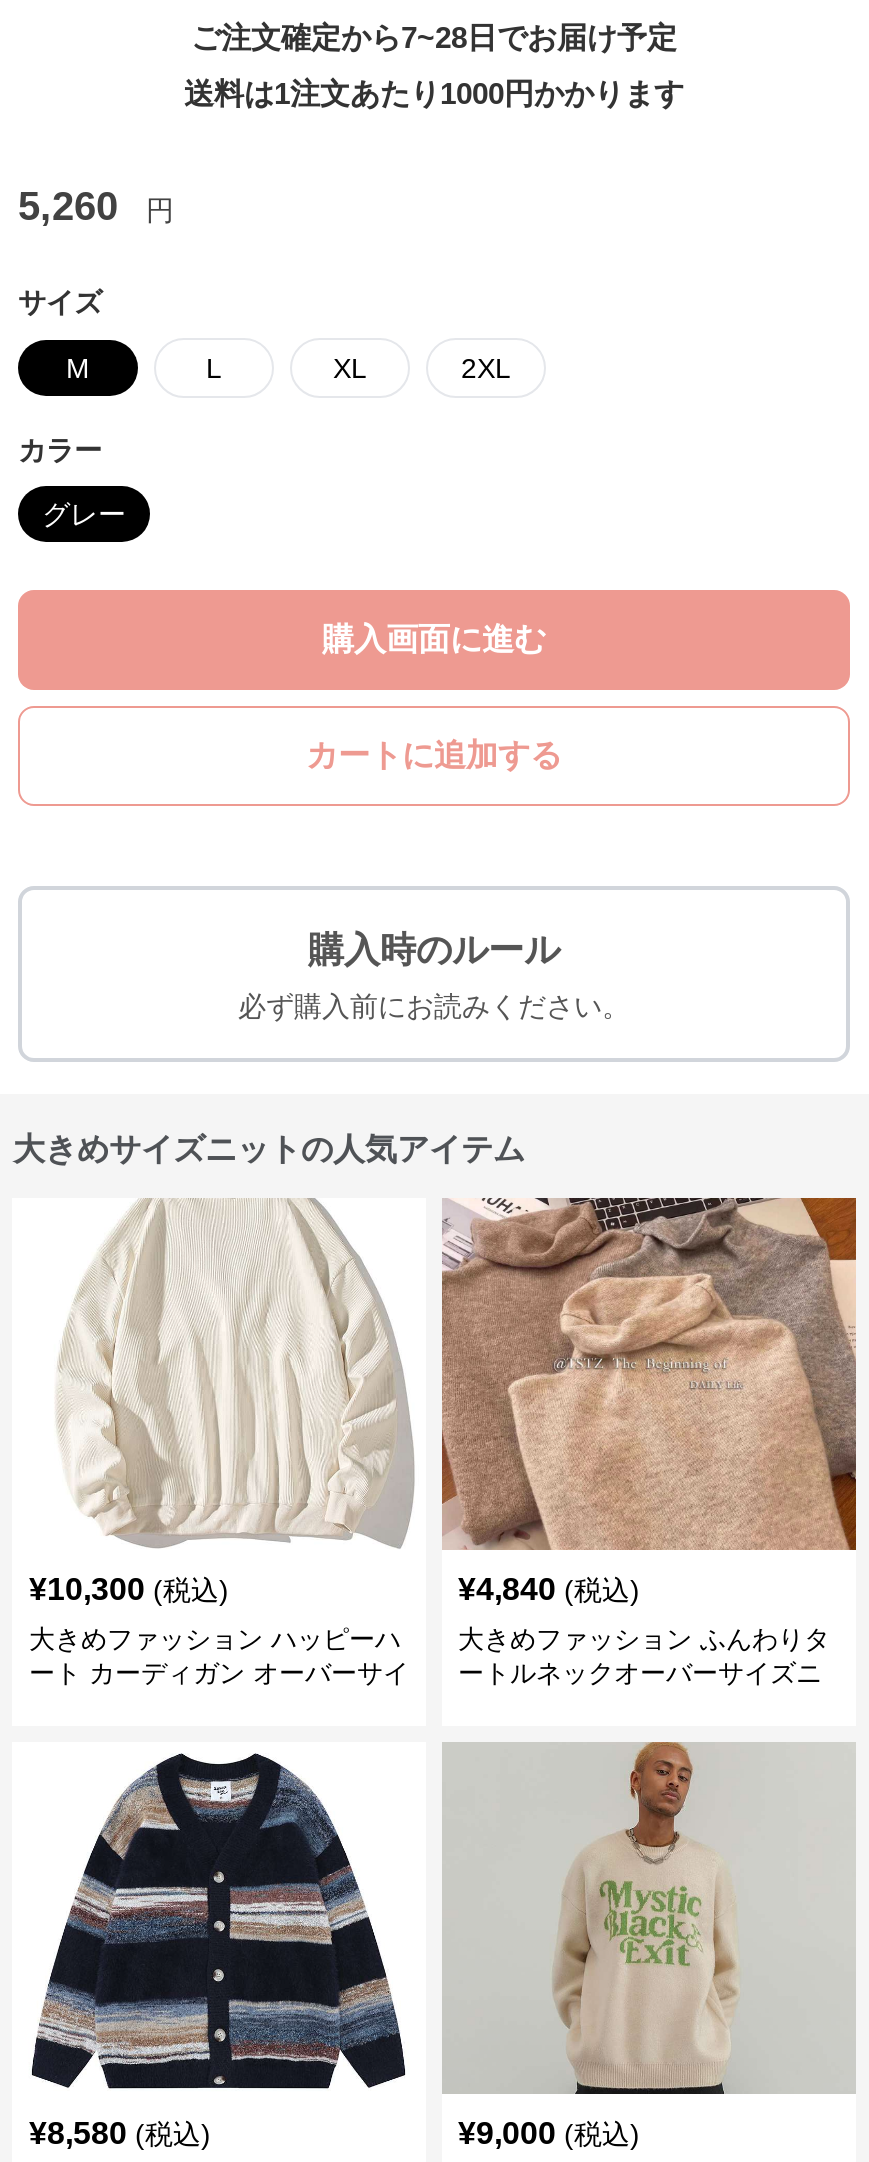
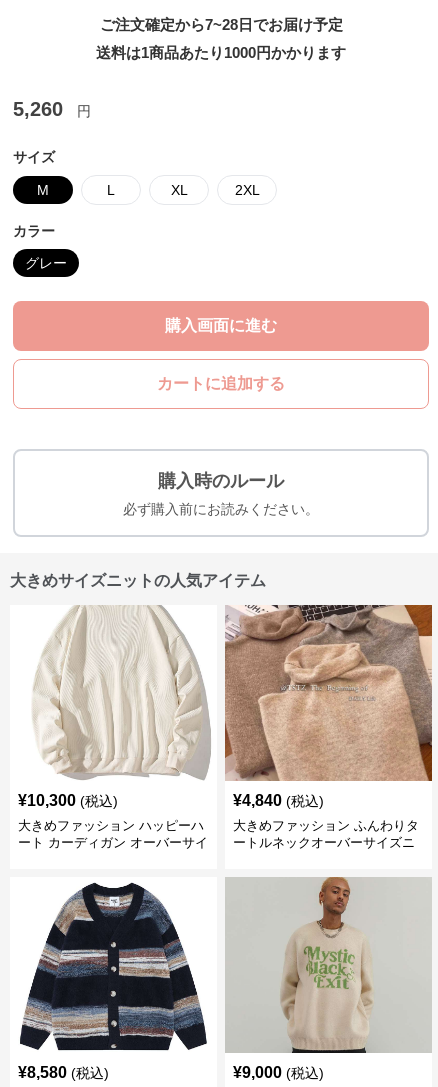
- 送料は1注文あたり1000円かかります
+ 送料は1商品あたり1000円かかります
